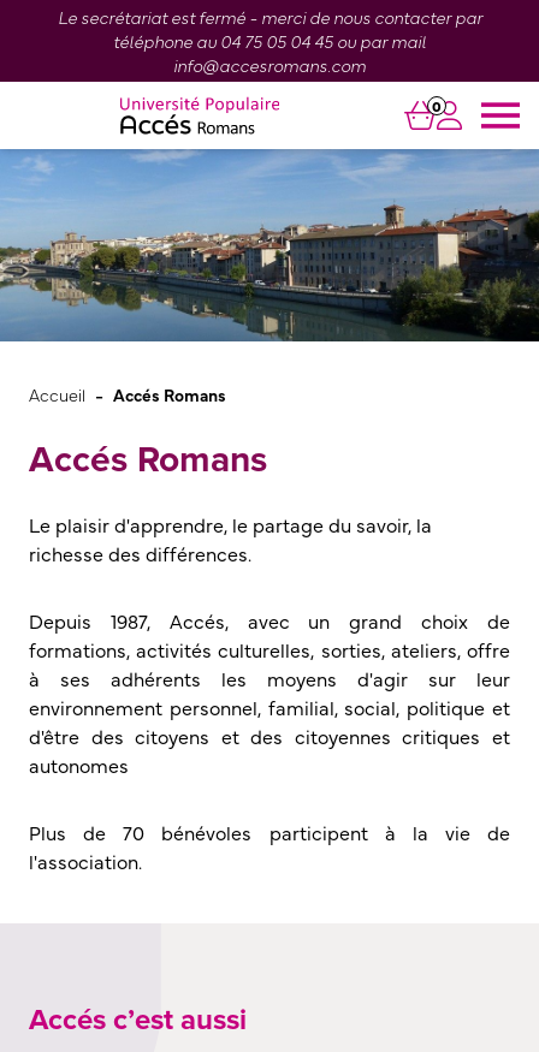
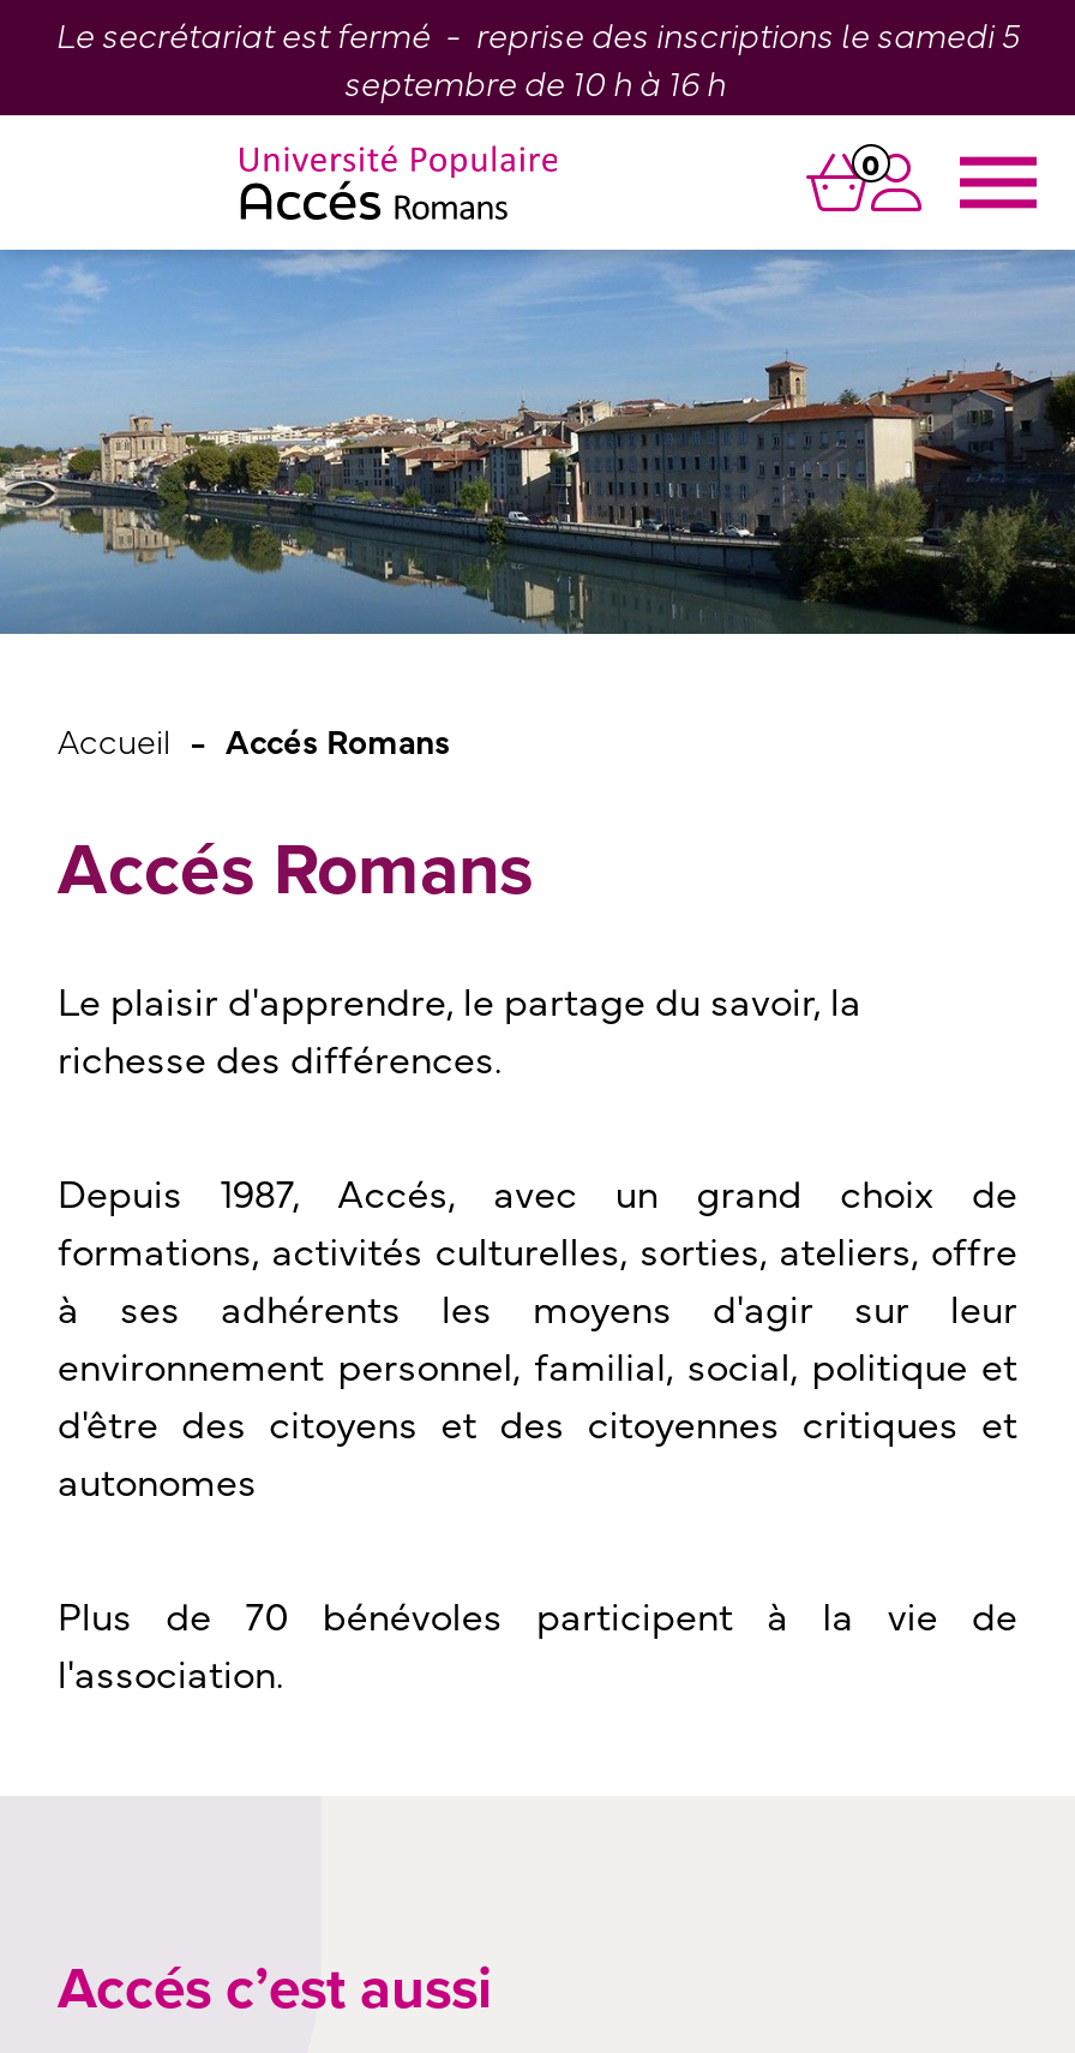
- Le secrétariat est fermé - merci de nous contacter par
- téléphone au 04 75 05 04 45 ou par mail
- info@accesromans.com
+ Le secrétariat est fermé - reprise des inscriptions le samedi 5
+ septembre de 10 h à 16 h
